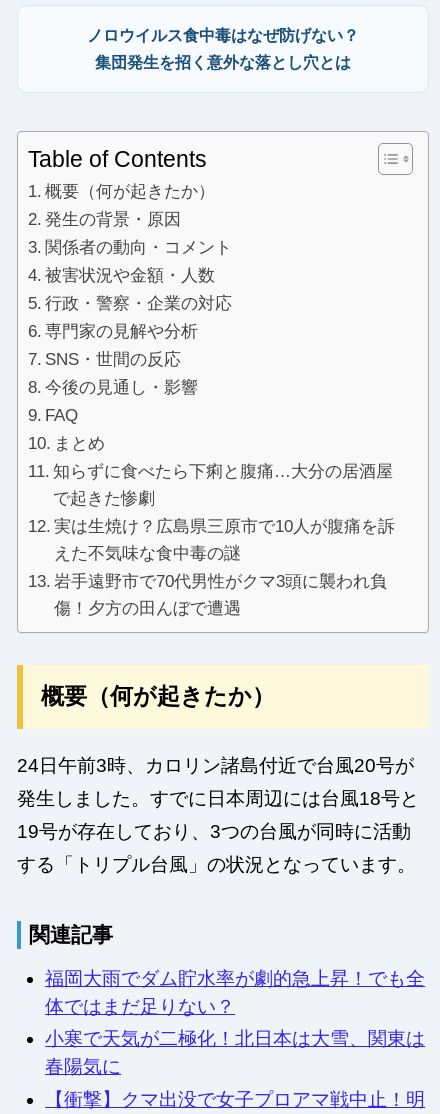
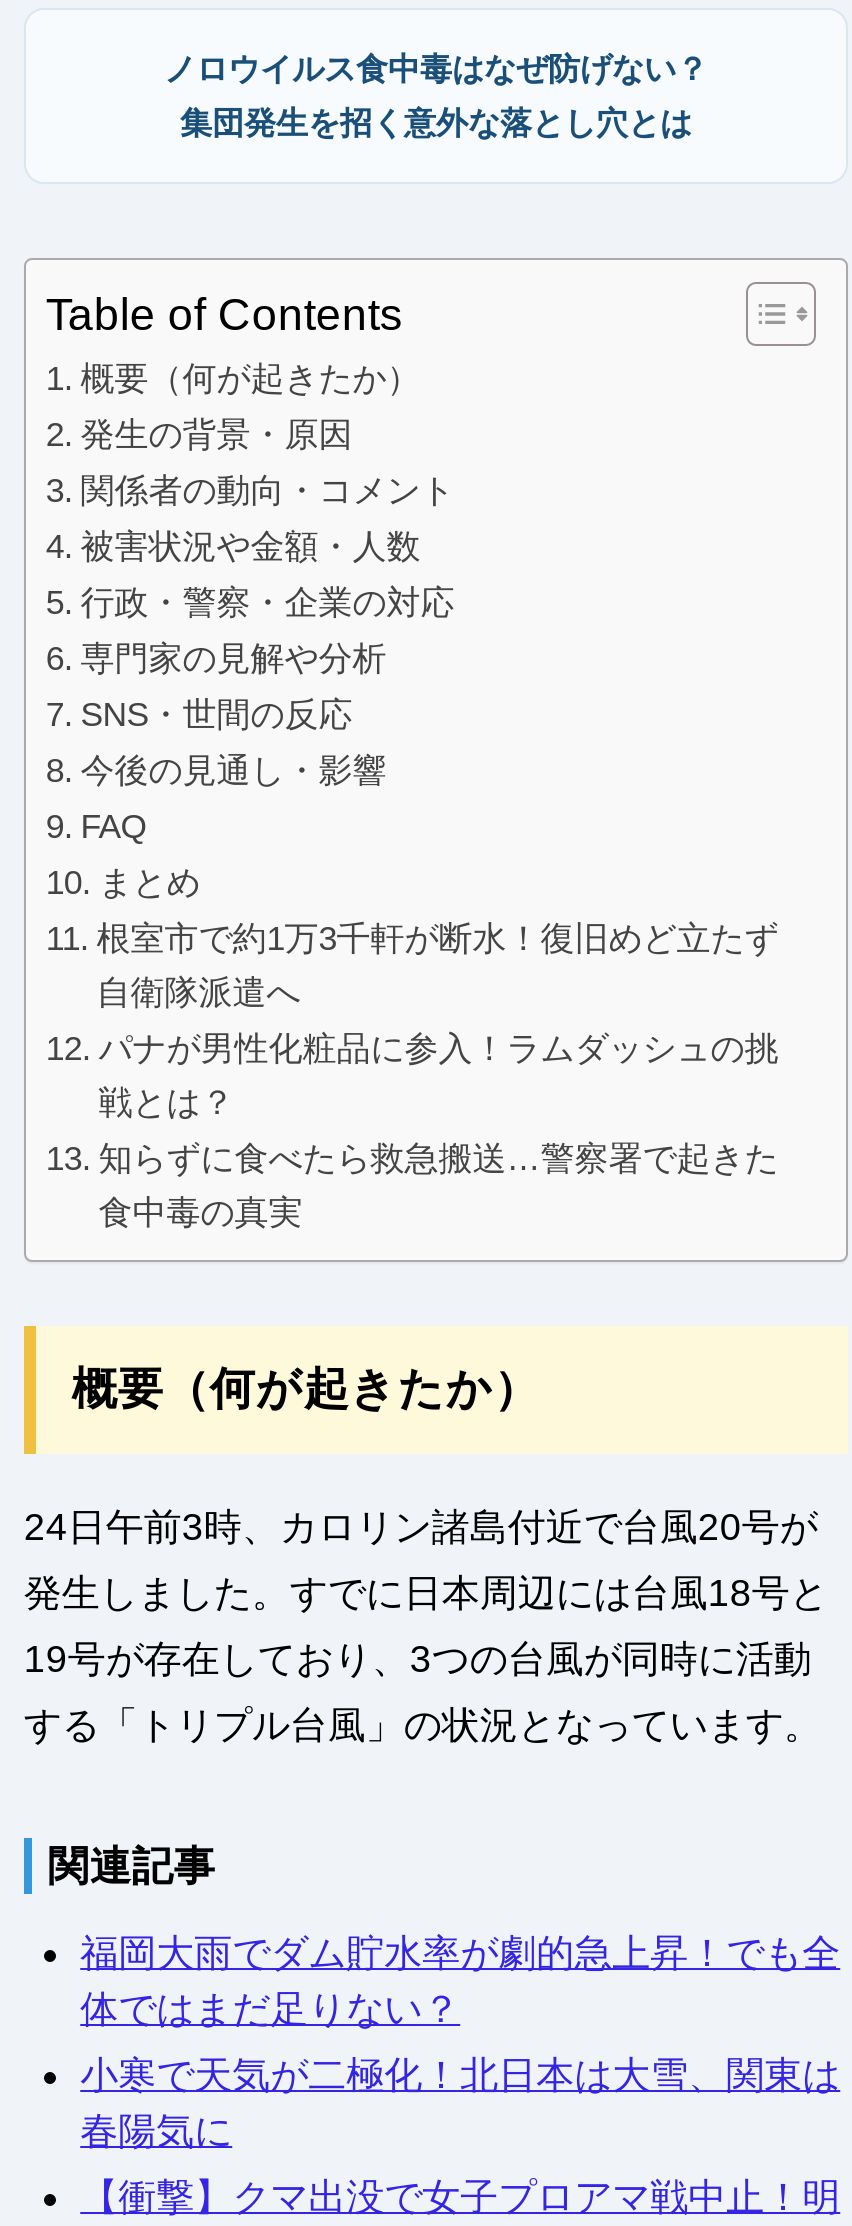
- 知らずに食べたら下痢と腹痛…大分の居酒屋
- で起きた惨劇
+ 根室市で約1万3千軒が断水！復旧めど立たず
+ 自衛隊派遣へ

- 実は生焼け？広島県三原市で10人が腹痛を訴
- えた不気味な食中毒の謎
+ パナが男性化粧品に参入！ラムダッシュの挑
+ 戦とは？

- 岩手遠野市で70代男性がクマ3頭に襲われ負
- 傷！夕方の田んぼで遭遇
+ 知らずに食べたら救急搬送…警察署で起きた
+ 食中毒の真実
